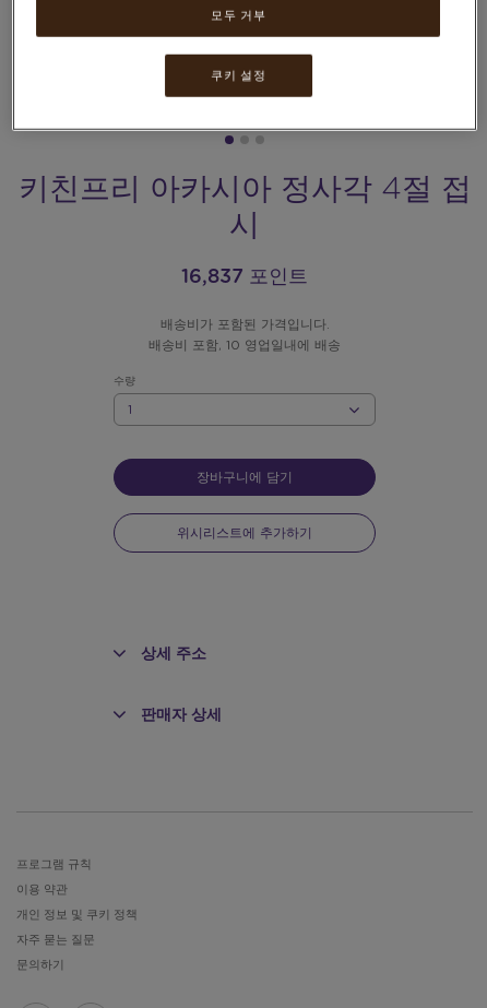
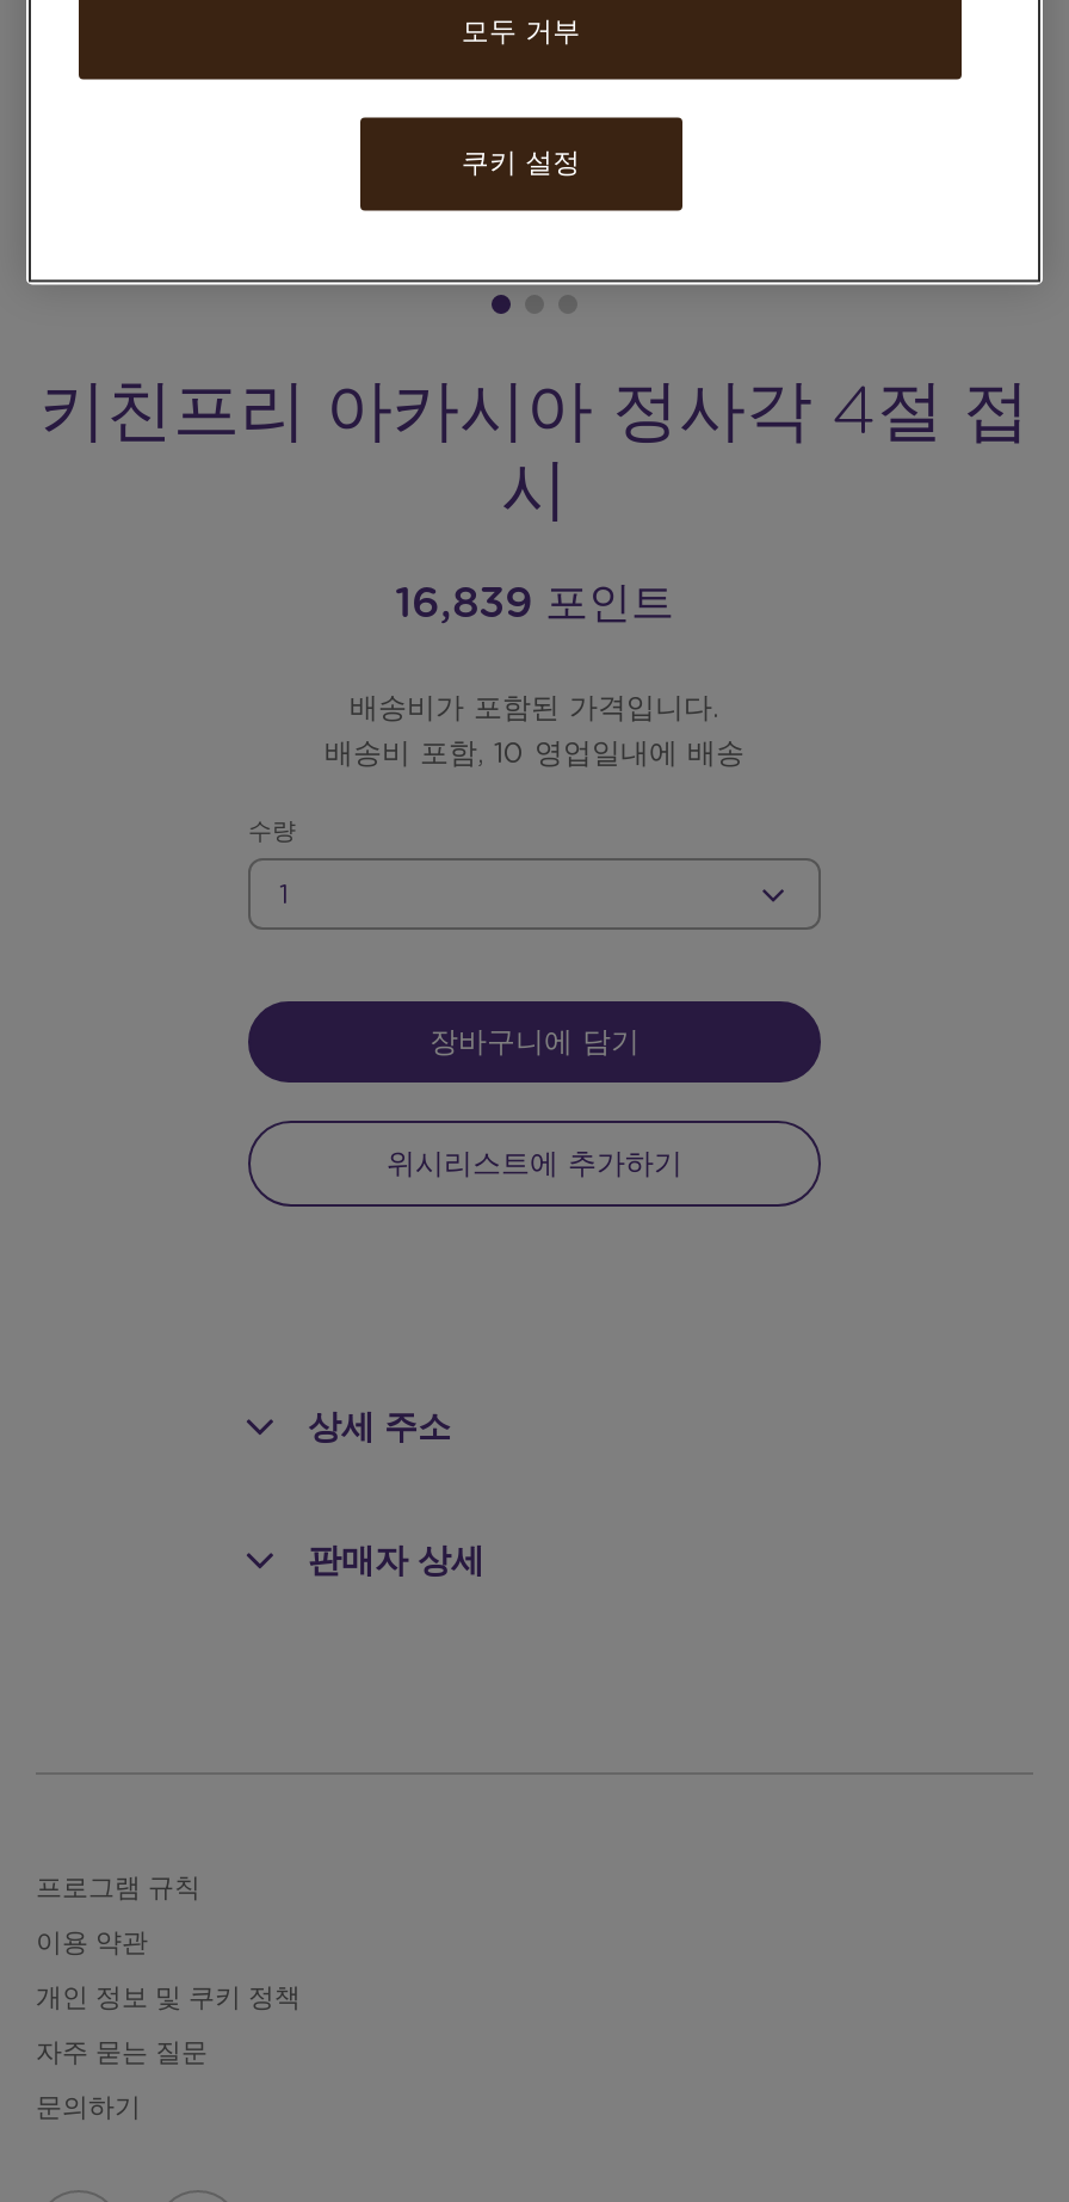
- 16,837 포인트
+ 16,839 포인트
